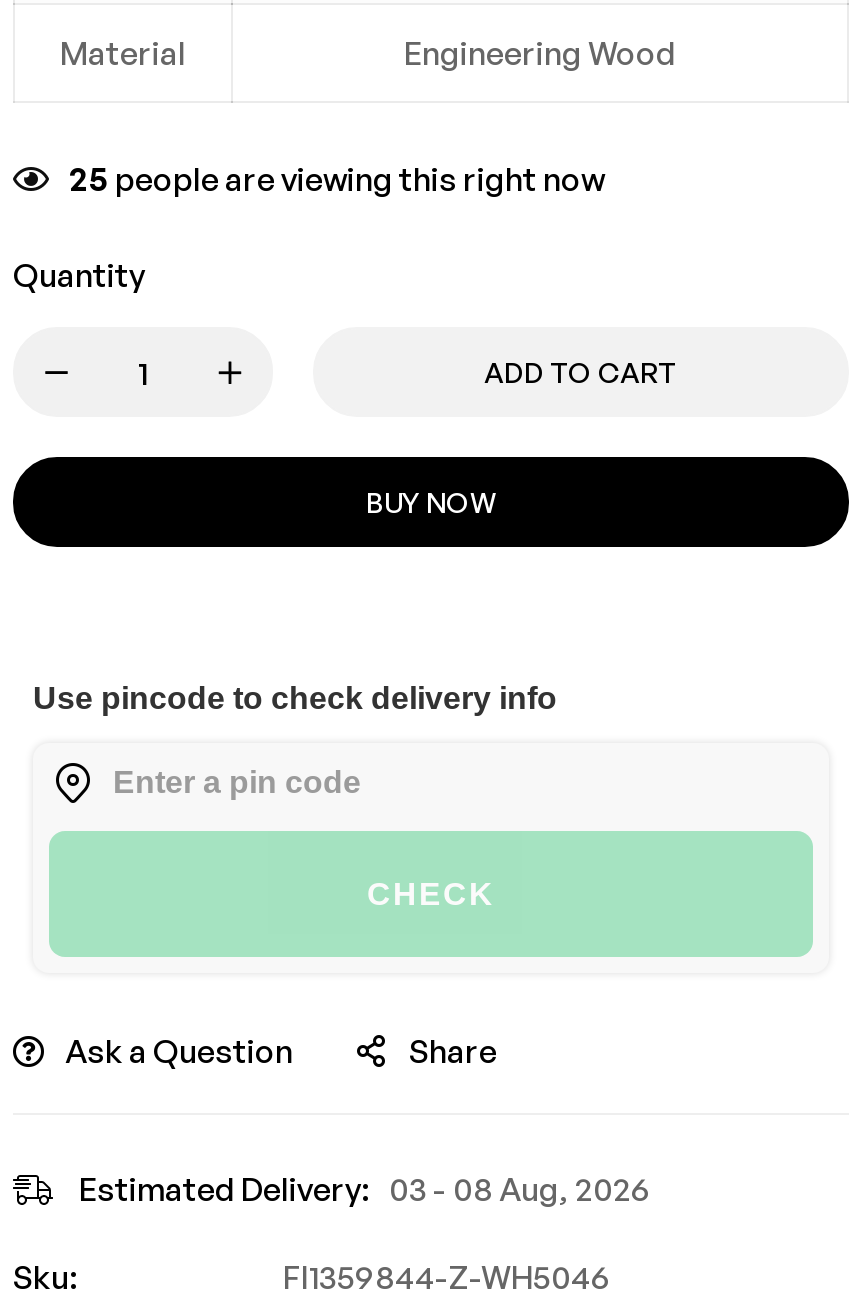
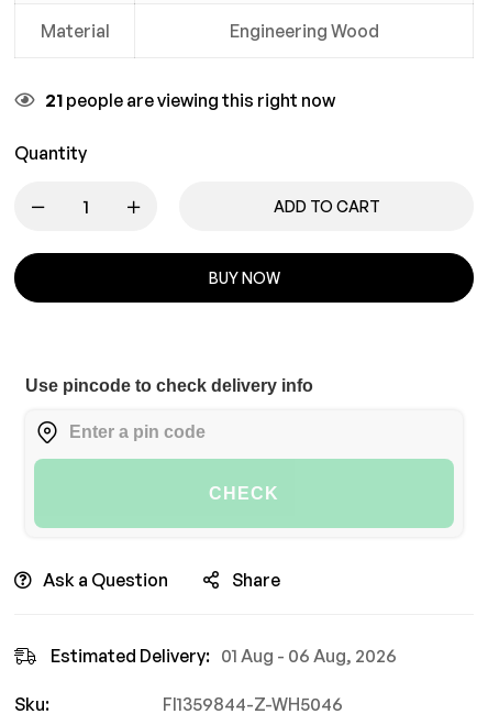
- 25 people are viewing this right now
+ 21 people are viewing this right now

- Estimated Delivery: 03 - 08 Aug, 2026
+ Estimated Delivery: 01 Aug - 06 Aug, 2026
